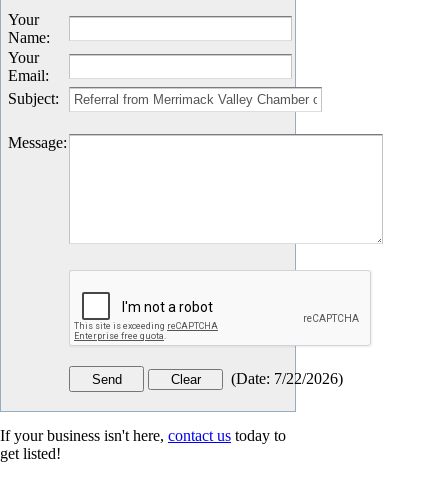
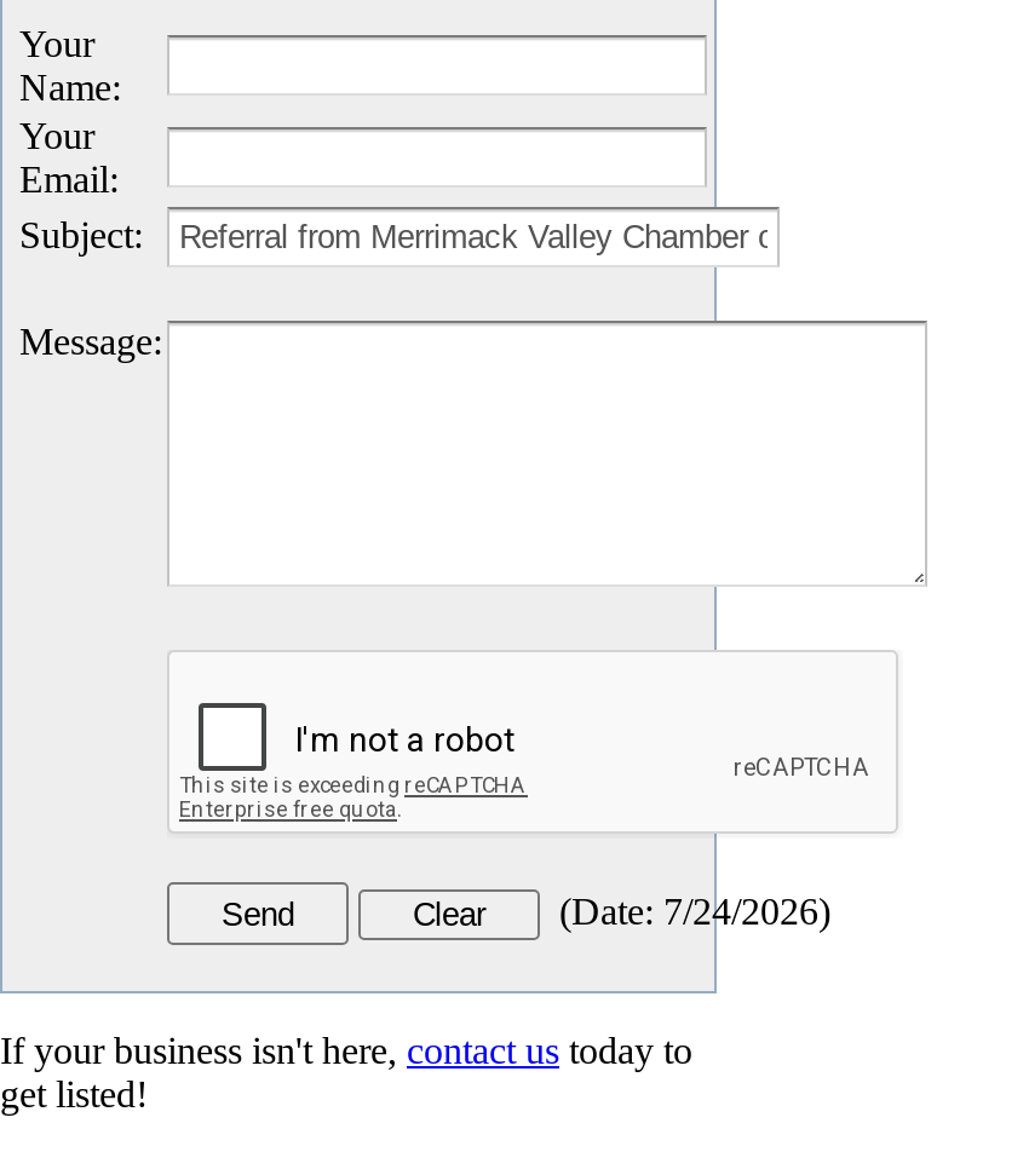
- (Date: 7/22/2026)
+ (Date: 7/24/2026)
